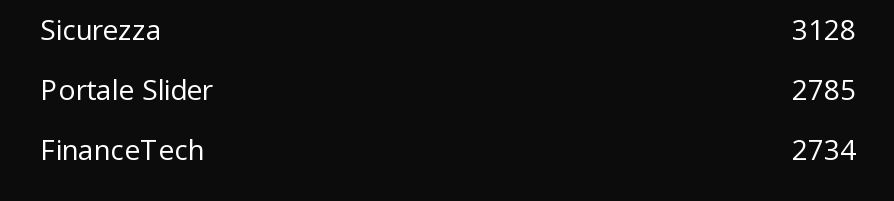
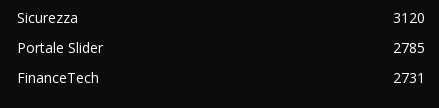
- 3128
+ 3120

- 2734
+ 2731
